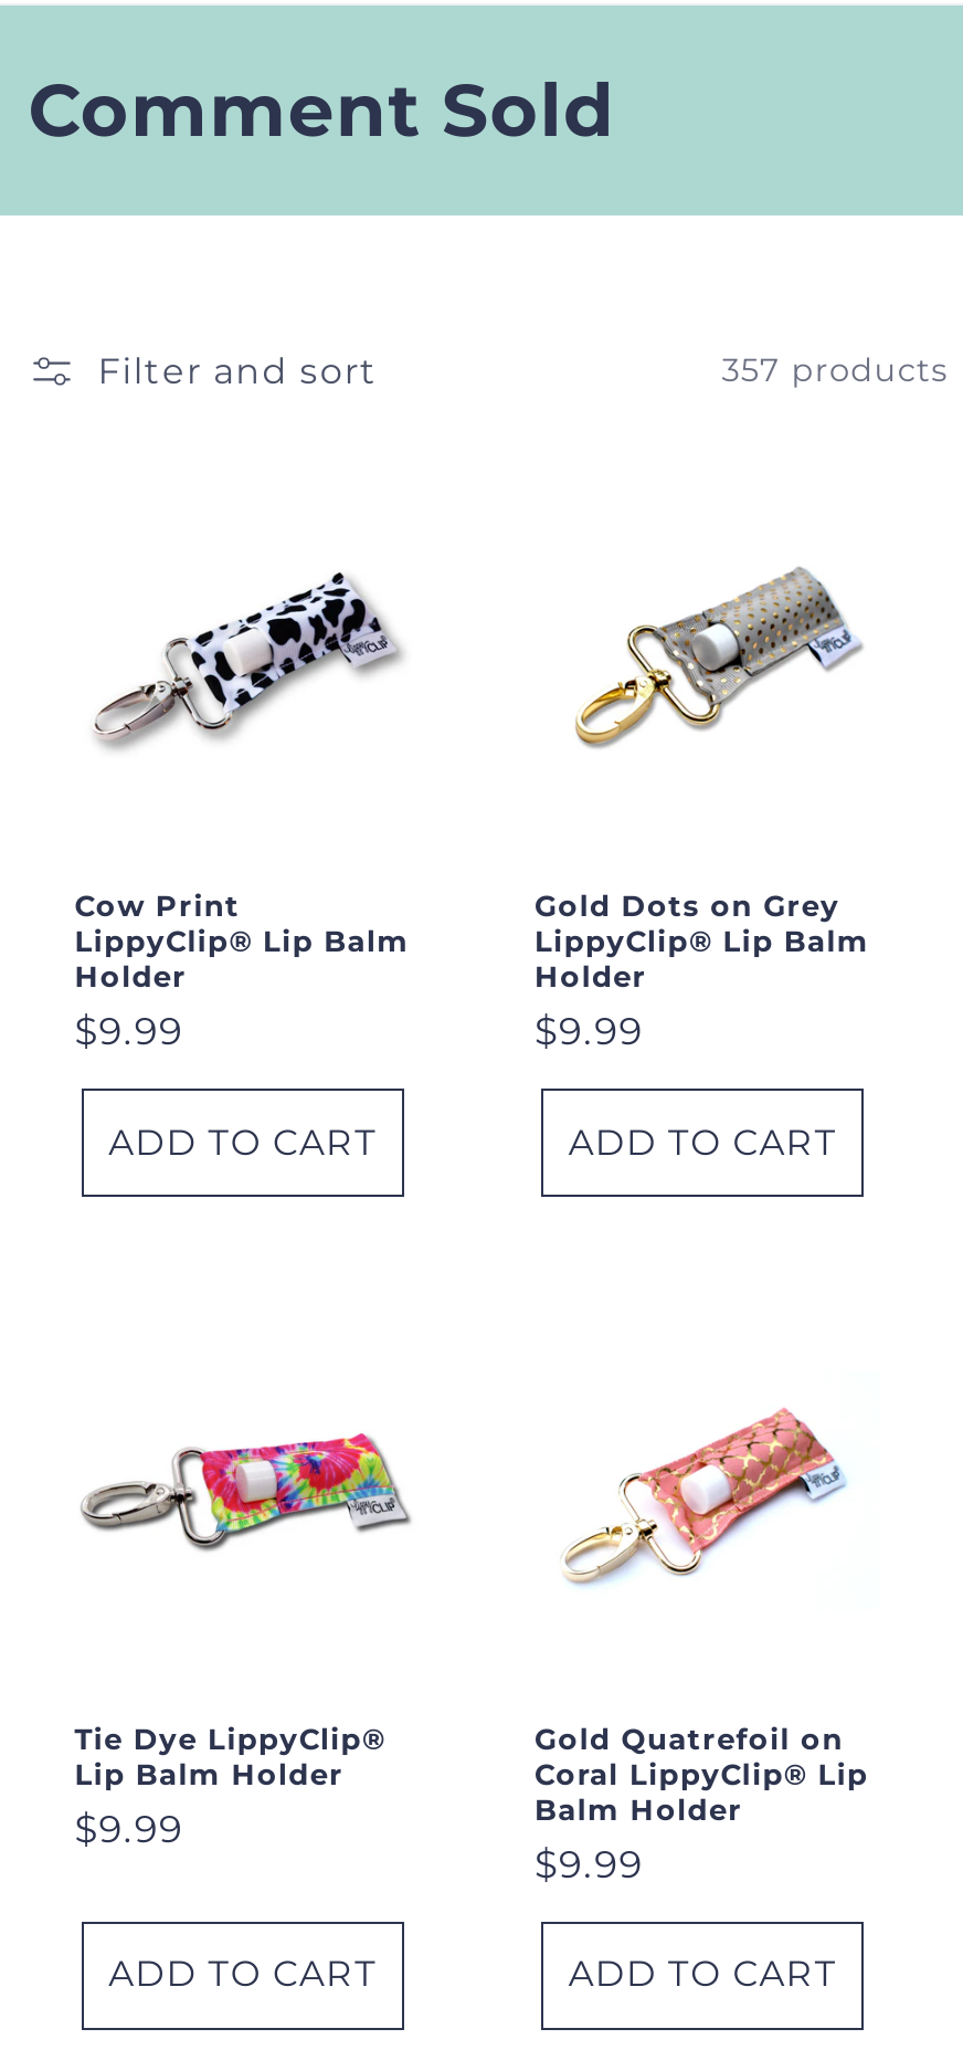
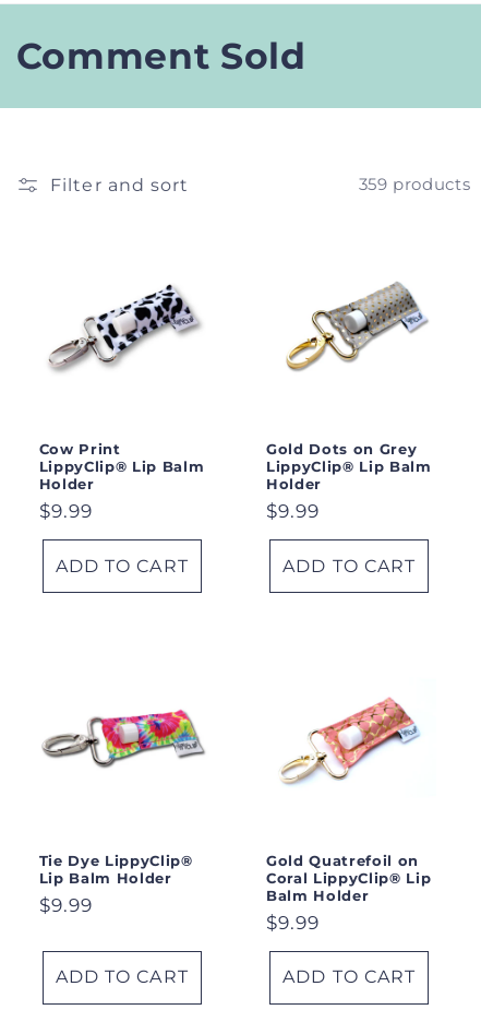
- 357 products
+ 359 products
